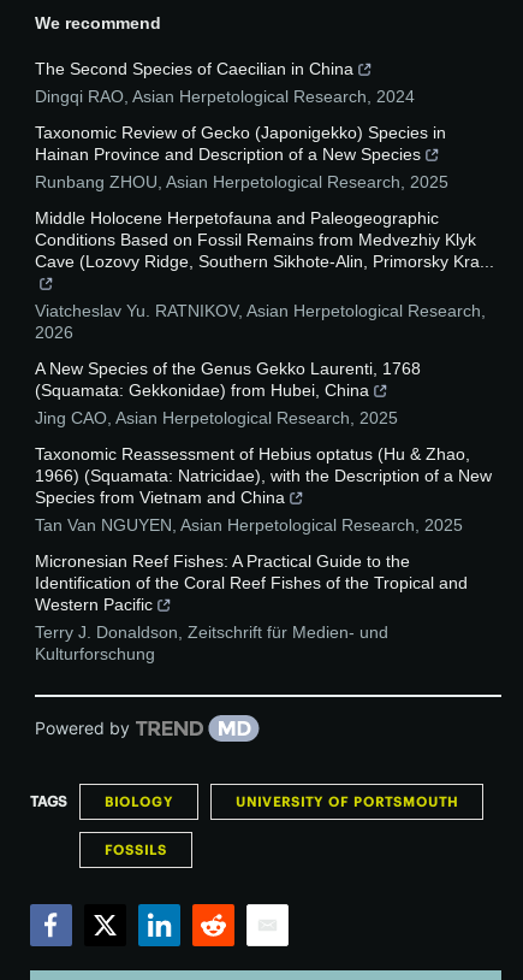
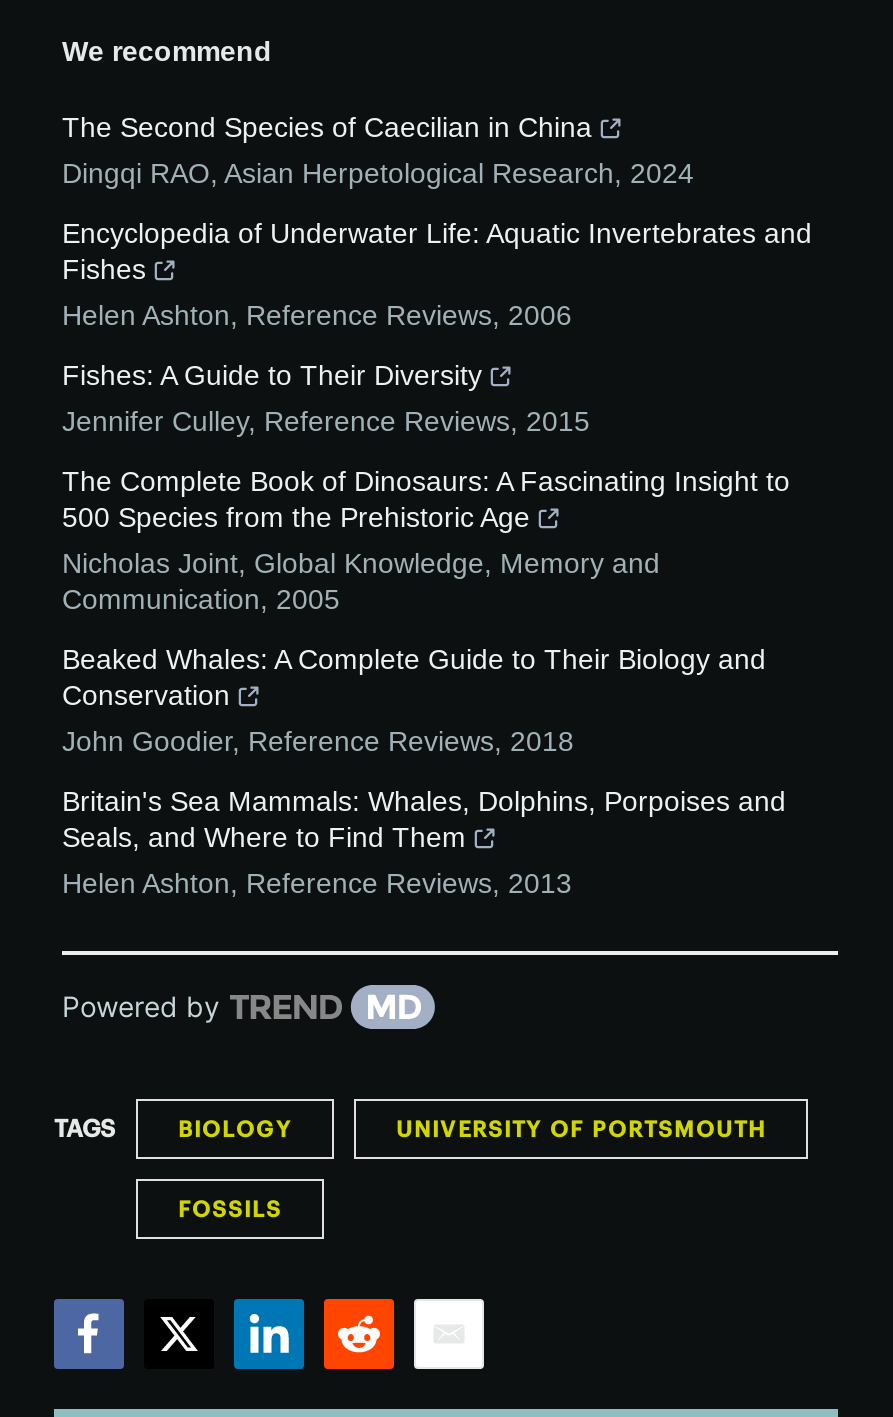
- Taxonomic Review of Gecko (Japonigekko) Species in
- Hainan Province and Description of a New Species
- Runbang ZHOU, Asian Herpetological Research, 2025
- Middle Holocene Herpetofauna and Paleogeographic
- Conditions Based on Fossil Remains from Medvezhiy Klyk
- Cave (Lozovy Ridge, Southern Sikhote-Alin, Primorsky Kra...
- Viatcheslav Yu. RATNIKOV, Asian Herpetological Research,
- 2026
- A New Species of the Genus Gekko Laurenti, 1768
- (Squamata: Gekkonidae) from Hubei, China
- Jing CAO, Asian Herpetological Research, 2025
- Taxonomic Reassessment of Hebius optatus (Hu & Zhao,
- 1966) (Squamata: Natricidae), with the Description of a New
- Species from Vietnam and China
- Tan Van NGUYEN, Asian Herpetological Research, 2025
- Micronesian Reef Fishes: A Practical Guide to the
- Identification of the Coral Reef Fishes of the Tropical and
- Western Pacific
- Terry J. Donaldson, Zeitschrift für Medien- und
- Kulturforschung
+ Encyclopedia of Underwater Life: Aquatic Invertebrates and
+ Fishes
+ Helen Ashton, Reference Reviews, 2006
+ Fishes: A Guide to Their Diversity
+ Jennifer Culley, Reference Reviews, 2015
+ The Complete Book of Dinosaurs: A Fascinating Insight to
+ 500 Species from the Prehistoric Age
+ Nicholas Joint, Global Knowledge, Memory and
+ Communication, 2005
+ Beaked Whales: A Complete Guide to Their Biology and
+ Conservation
+ John Goodier, Reference Reviews, 2018
+ Britain's Sea Mammals: Whales, Dolphins, Porpoises and
+ Seals, and Where to Find Them
+ Helen Ashton, Reference Reviews, 2013
